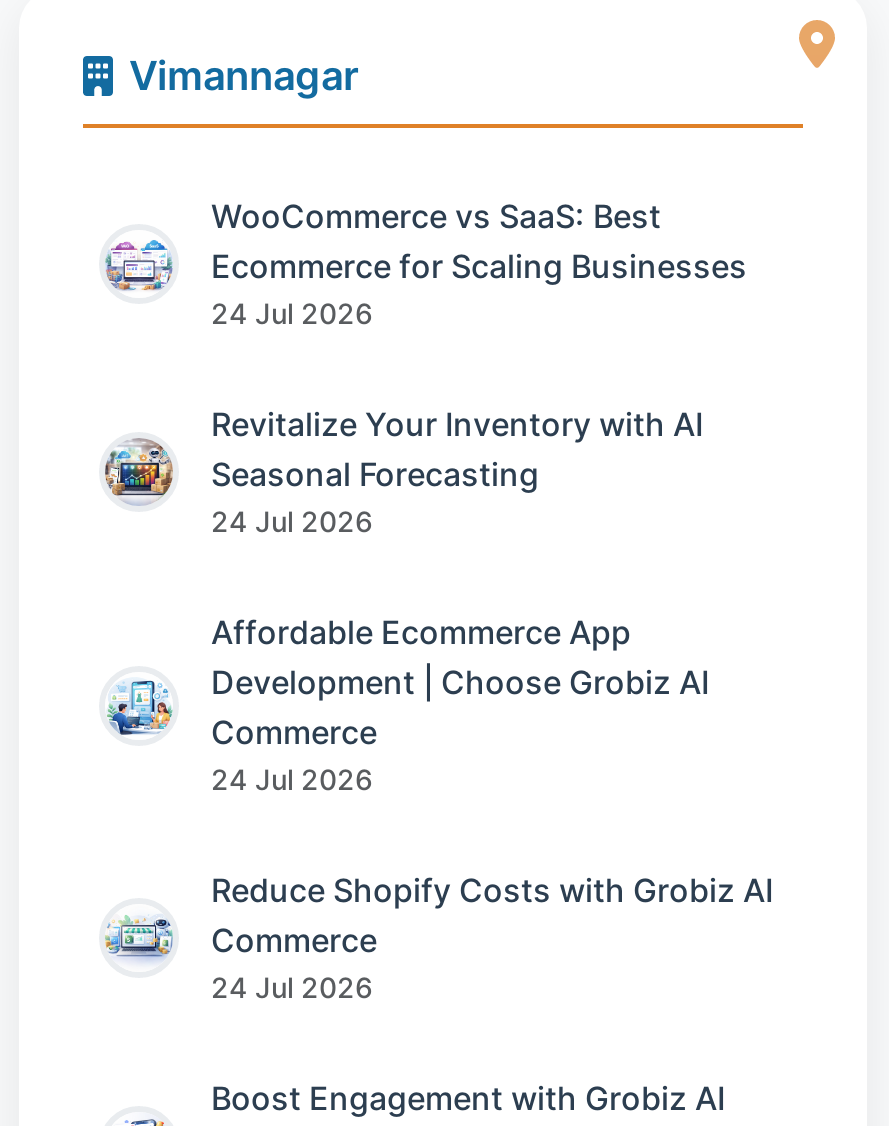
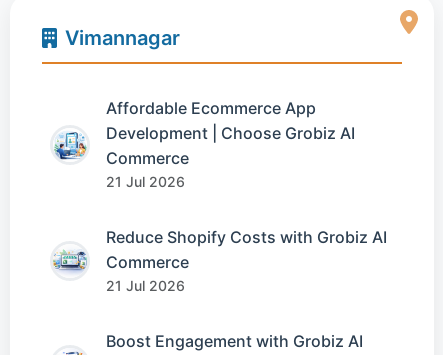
- [image]
- WooCommerce vs SaaS: Best
- Ecommerce for Scaling Businesses
- 24 Jul 2026
- Revitalize Your Inventory with AI
- Seasonal Forecasting
- 24 Jul 2026

- [image]

- 24 Jul 2026
+ 21 Jul 2026

- 24 Jul 2026
+ 21 Jul 2026
